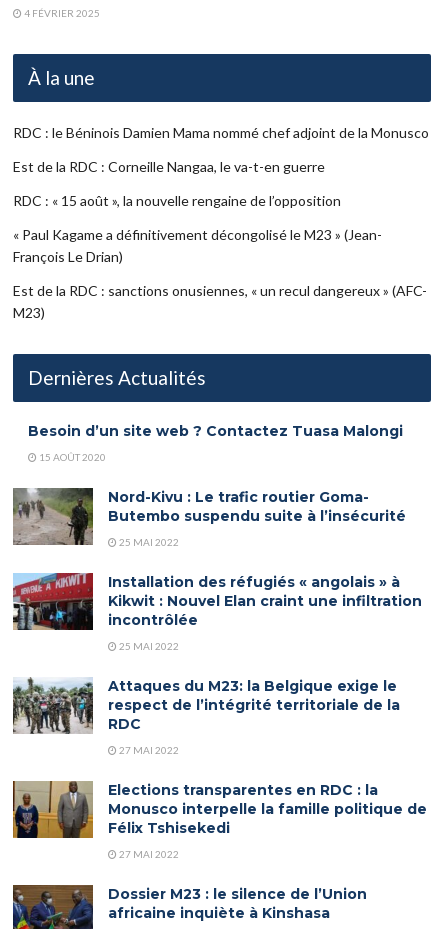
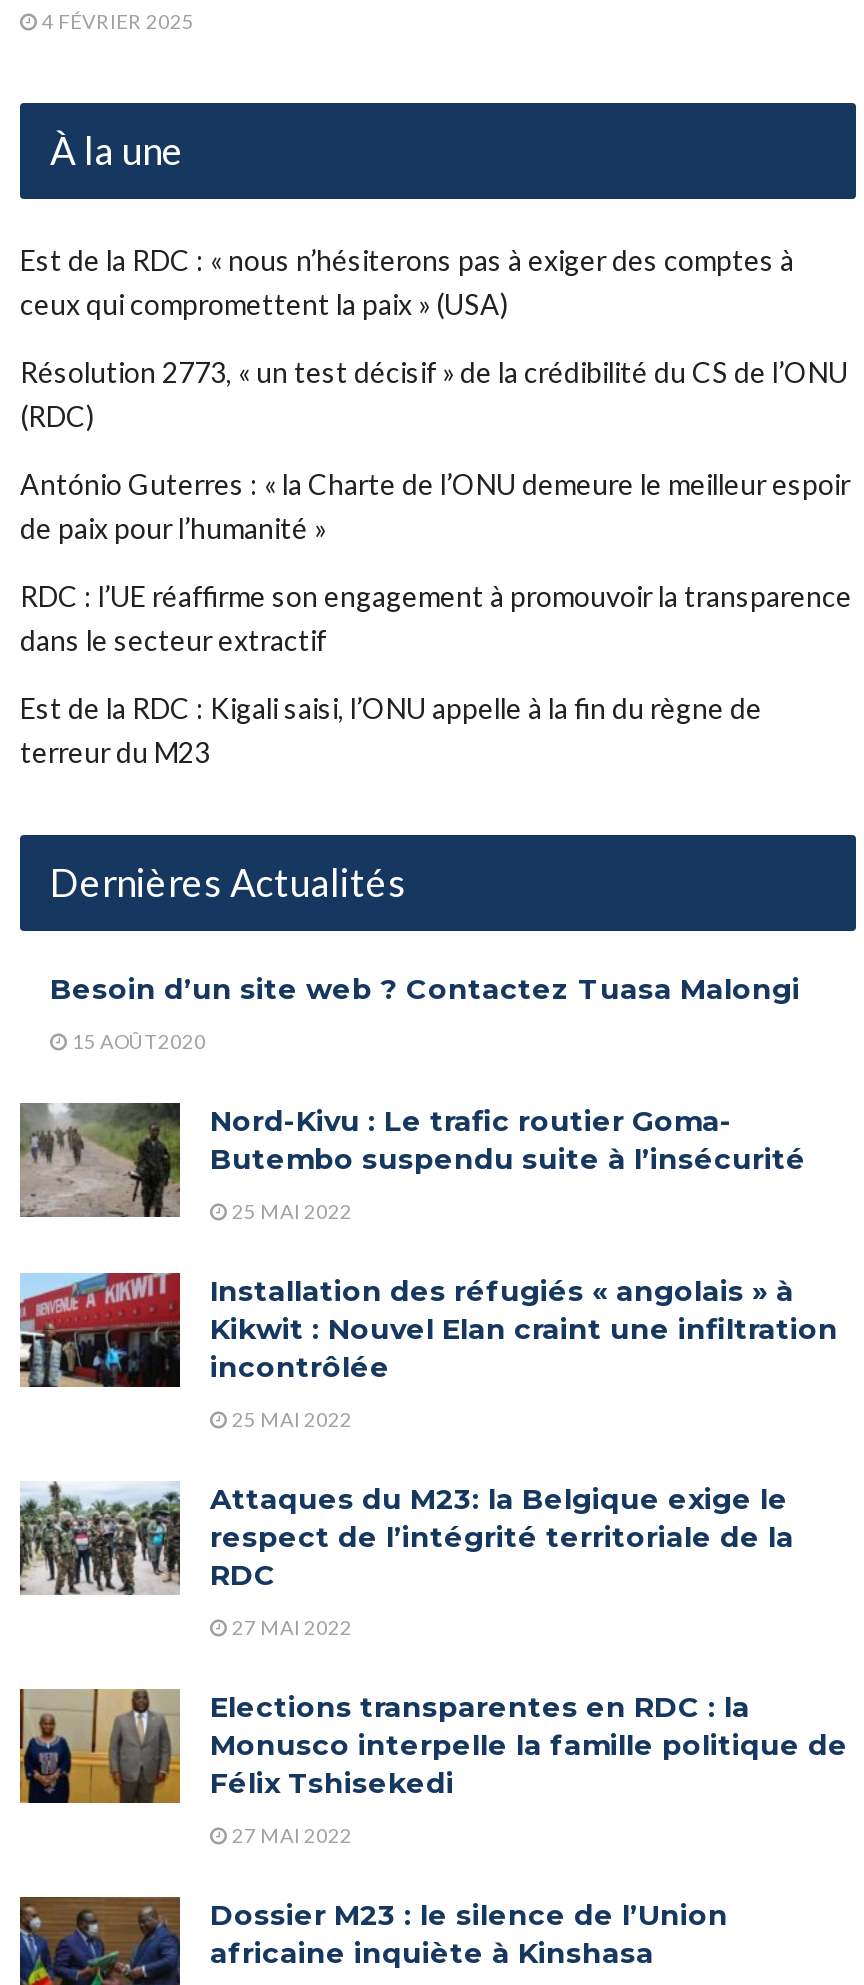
- RDC : le Béninois Damien Mama nommé chef adjoint de la Monusco
+ Est de la RDC : « nous n’hésiterons pas à exiger des comptes à
+ ceux qui compromettent la paix » (USA)

- Est de la RDC : Corneille Nangaa, le va-t-en guerre
+ Résolution 2773, « un test décisif » de la crédibilité du CS de l’ONU
+ (RDC)

- RDC : « 15 août », la nouvelle rengaine de l’opposition
+ António Guterres : « la Charte de l’ONU demeure le meilleur espoir
+ de paix pour l’humanité »

- « Paul Kagame a définitivement décongolisé le M23 » (Jean-
- François Le Drian)
+ RDC : l’UE réaffirme son engagement à promouvoir la transparence
+ dans le secteur extractif

- Est de la RDC : sanctions onusiennes, « un recul dangereux » (AFC-
- M23)
+ Est de la RDC : Kigali saisi, l’ONU appelle à la fin du règne de
+ terreur du M23
